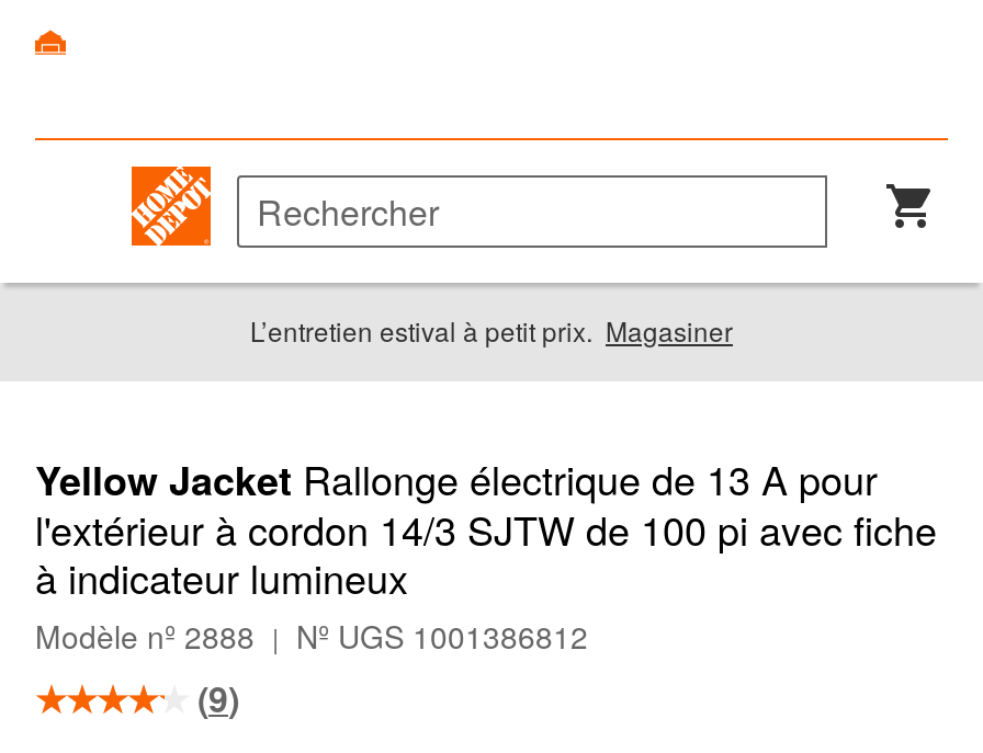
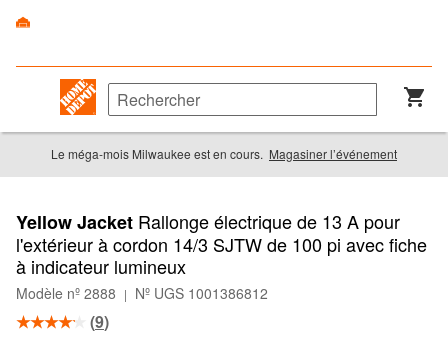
- L’entretien estival à petit prix. Magasiner
+ Le méga-mois Milwaukee est en cours. Magasiner l’événement
